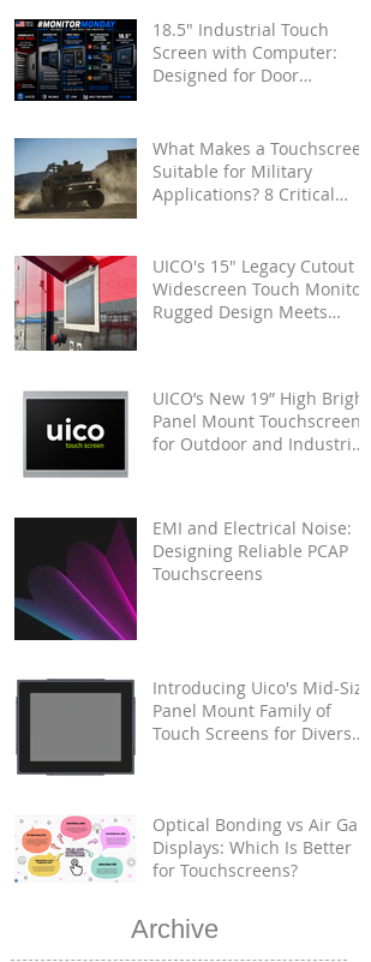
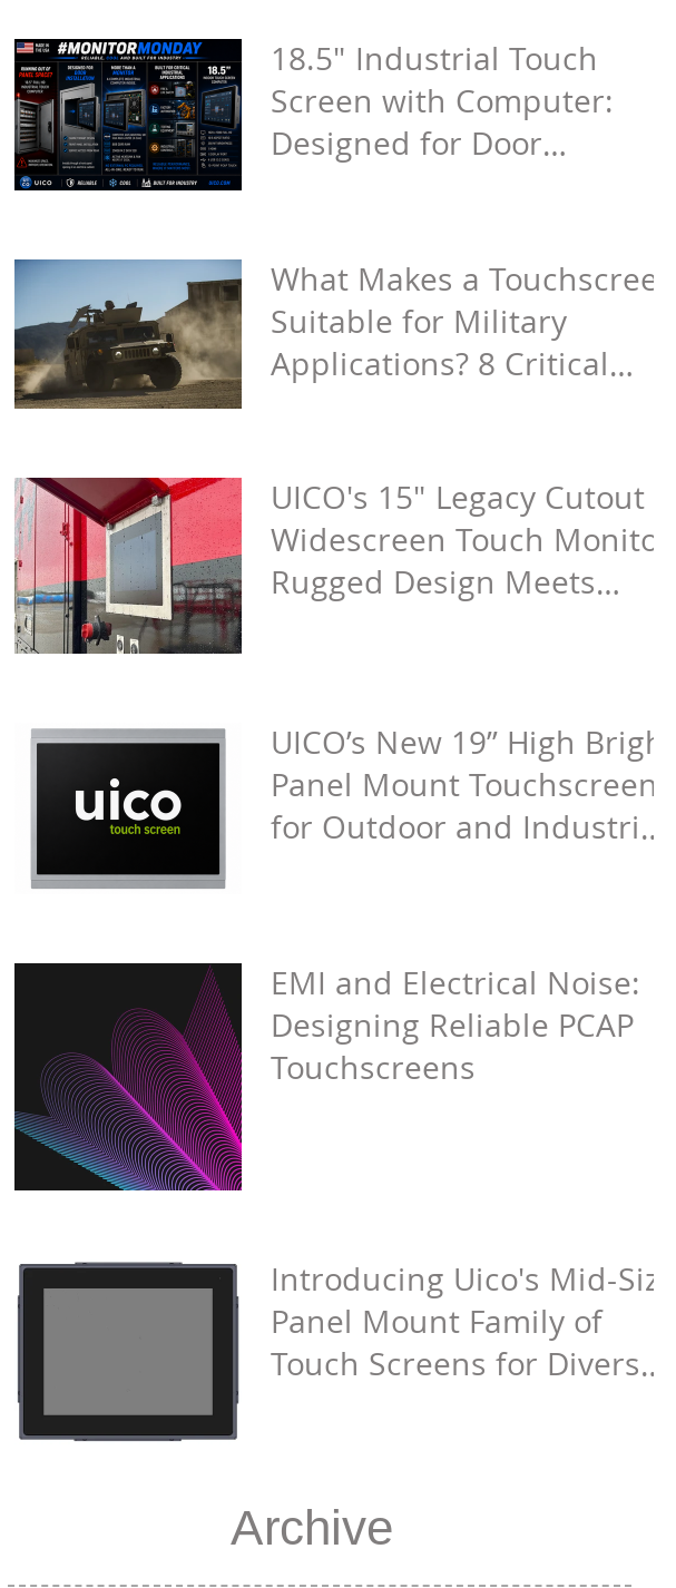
- [image]
- Optical Bonding vs Air Gap
- Displays: Which Is Better
- for Touchscreens?
